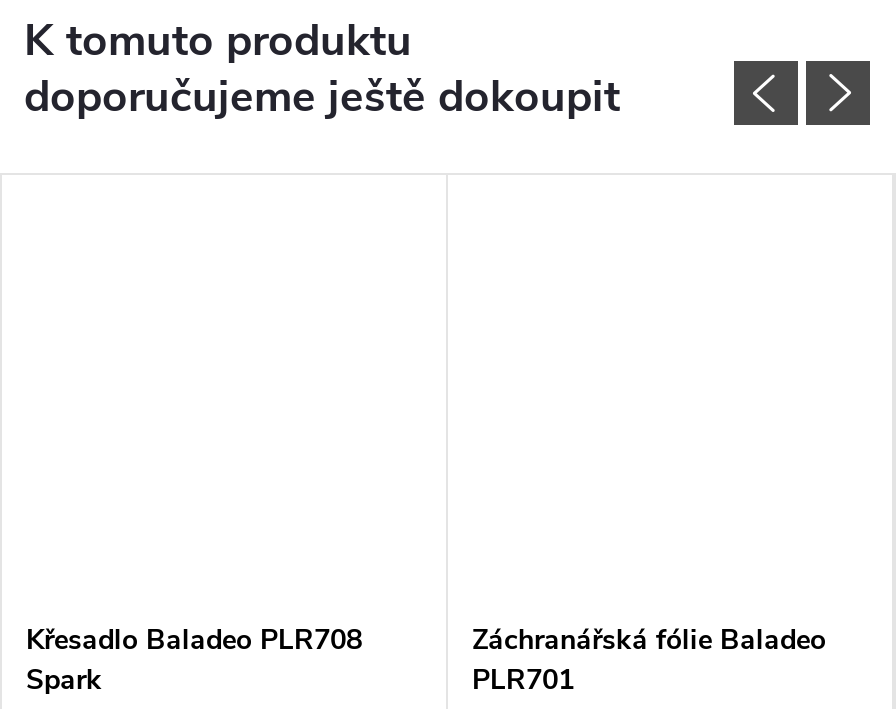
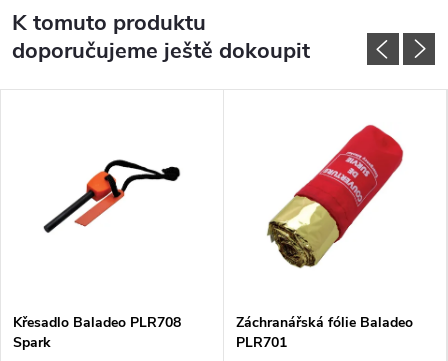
+ [image]

+ [image]
